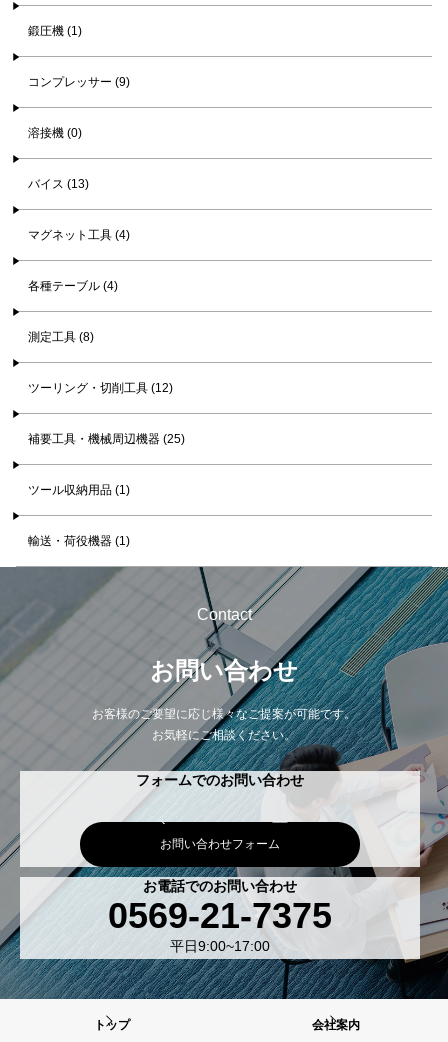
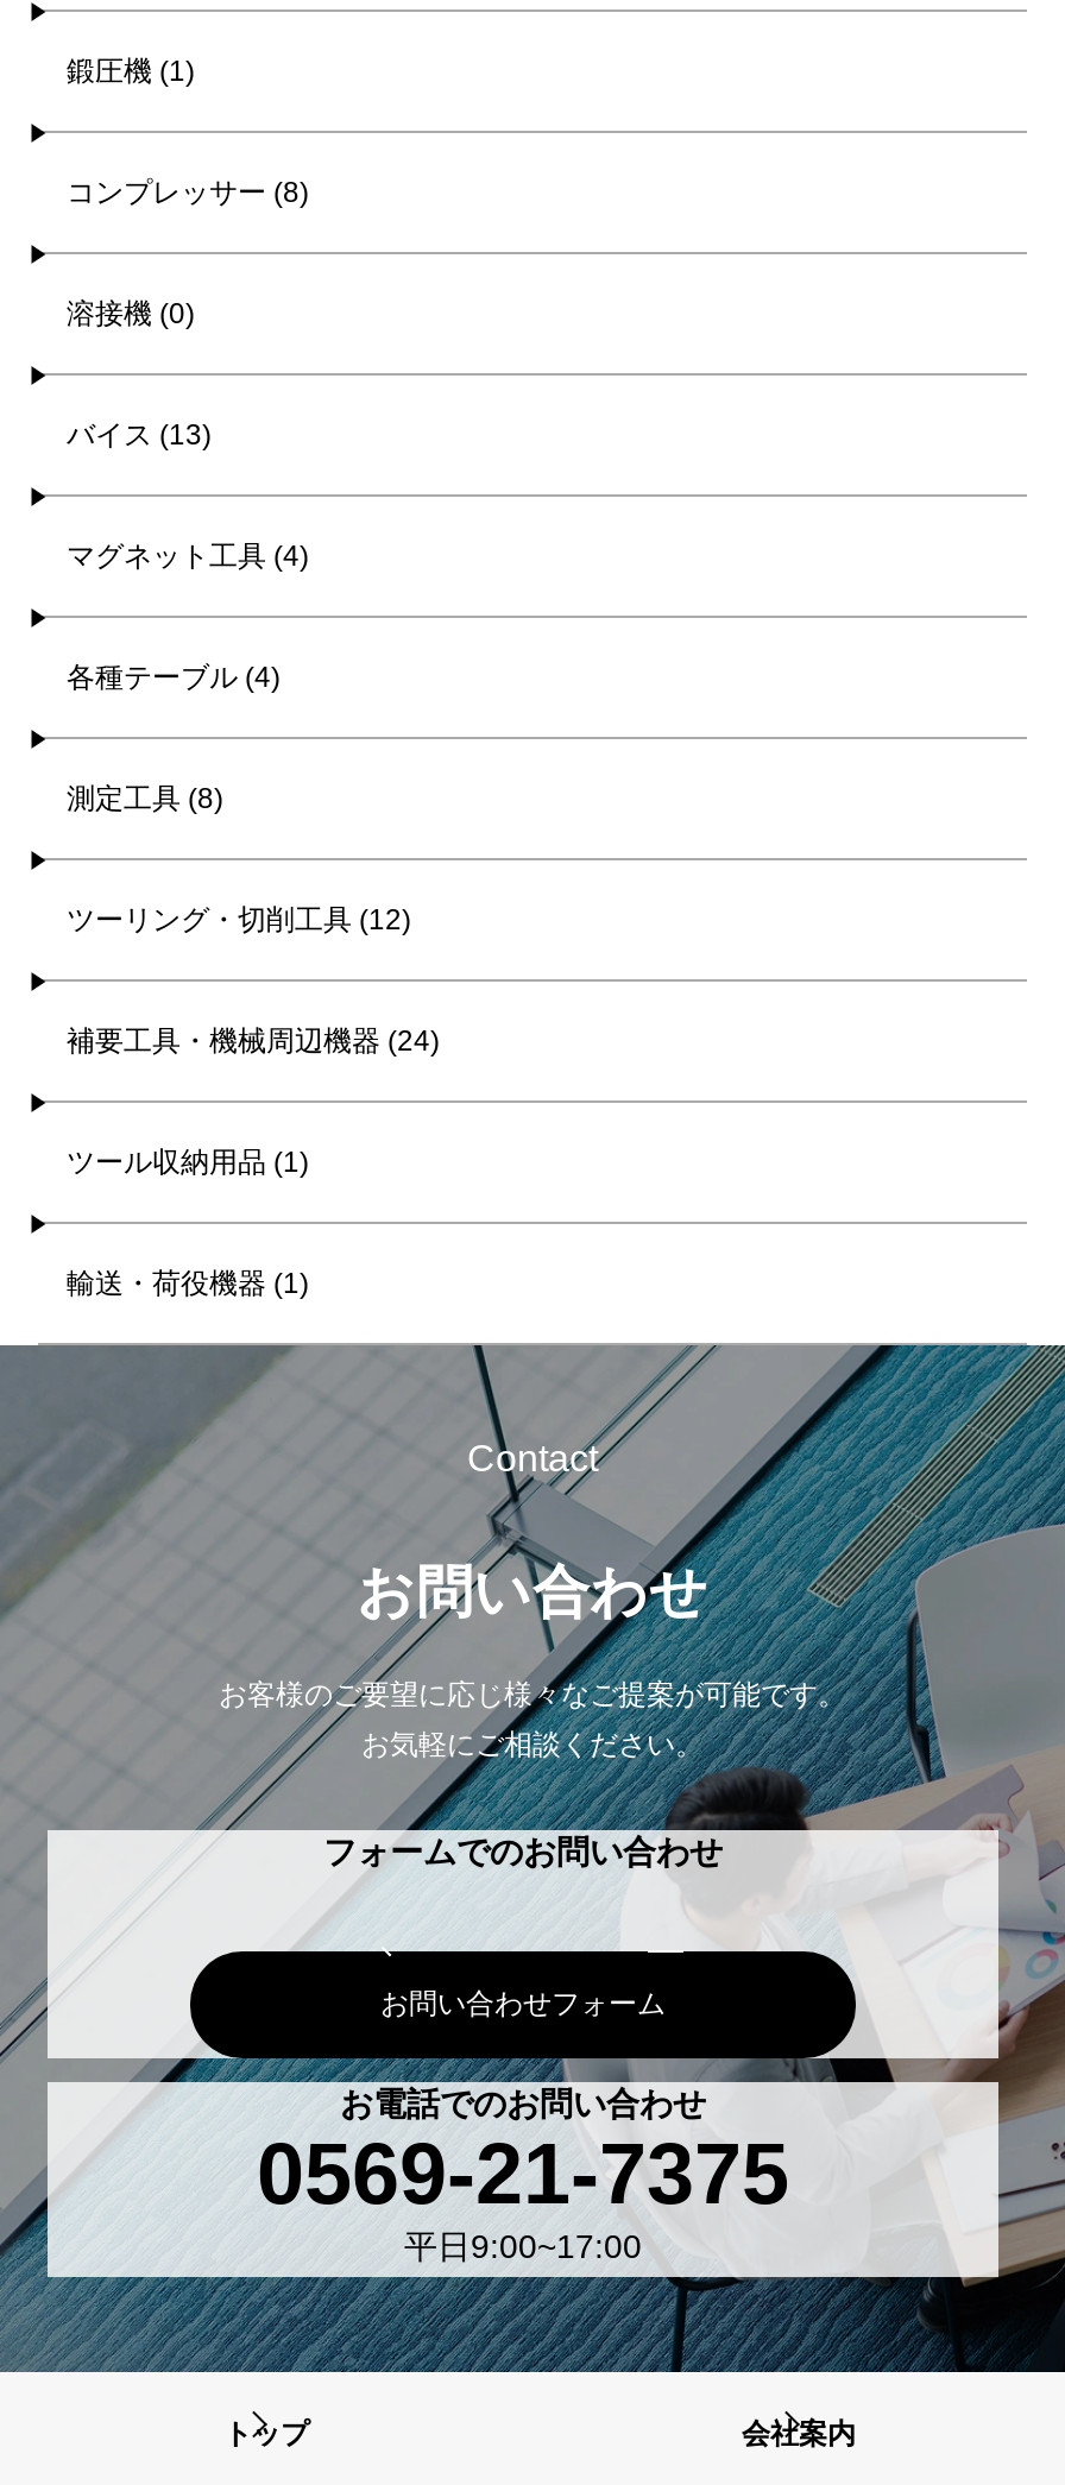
- コンプレッサー (9)
+ コンプレッサー (8)

- 補要工具・機械周辺機器 (25)
+ 補要工具・機械周辺機器 (24)
